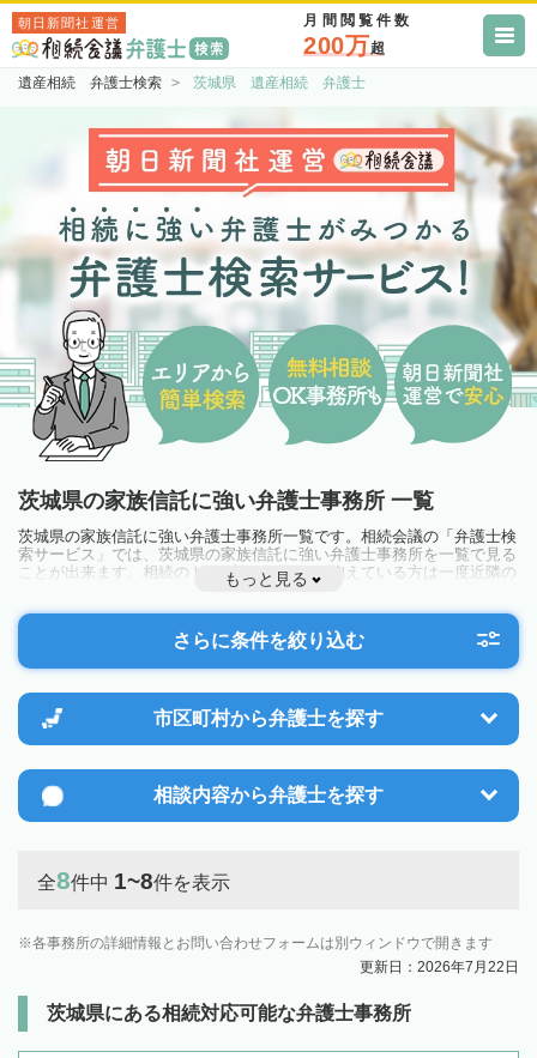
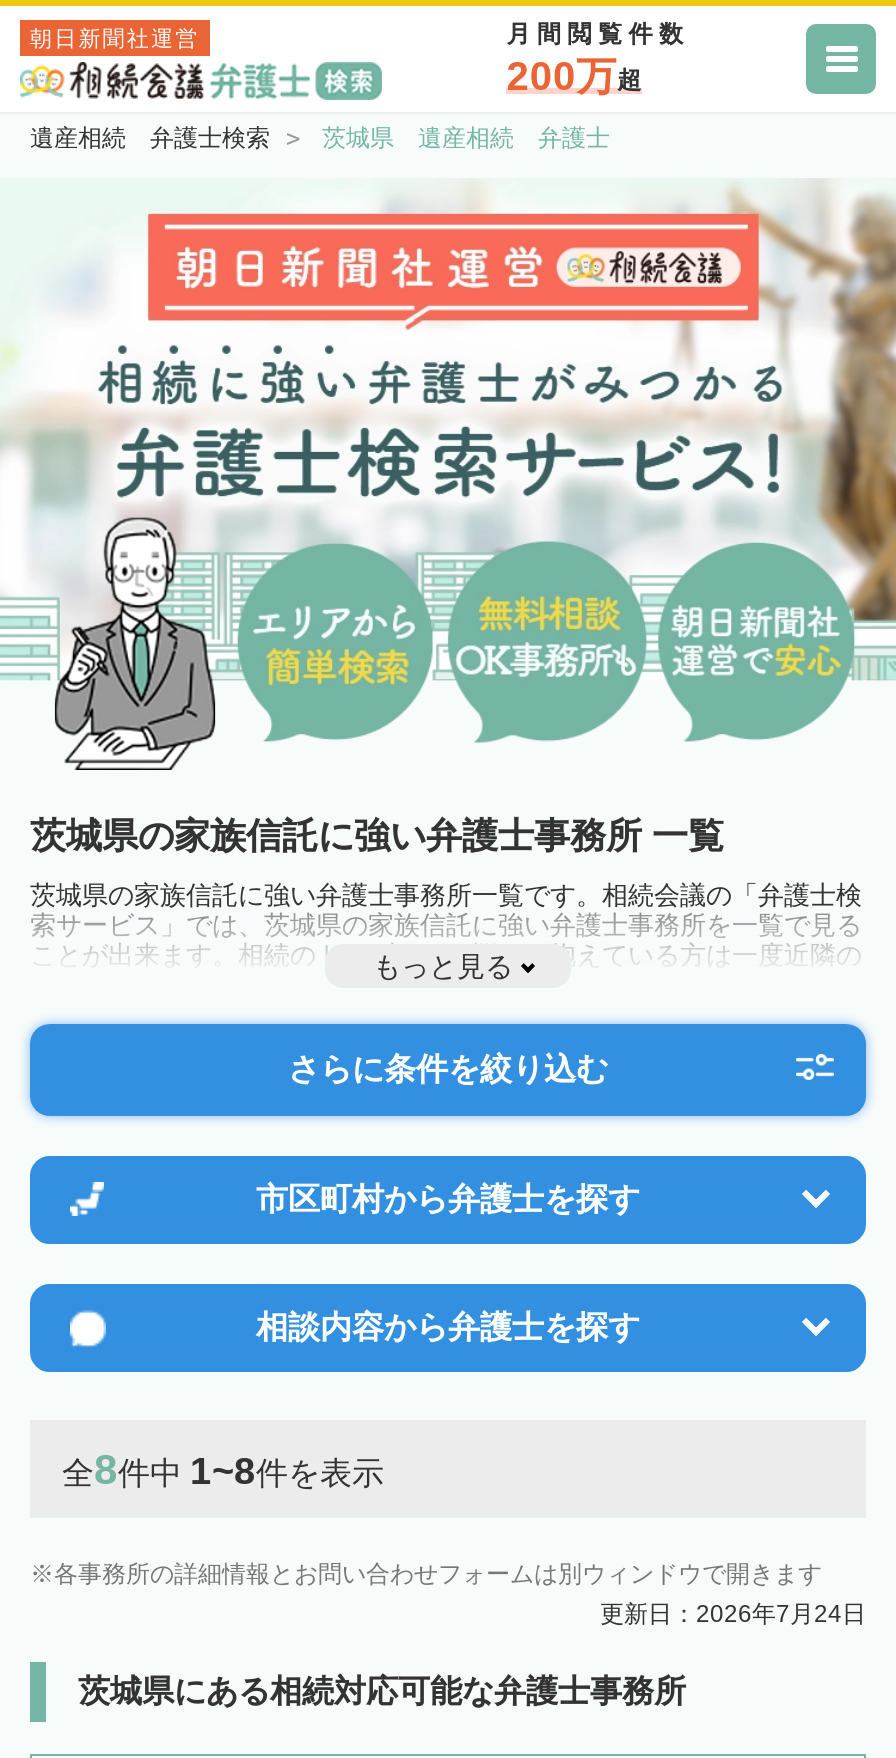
- 更新日：2026年7月22日
+ 更新日：2026年7月24日
